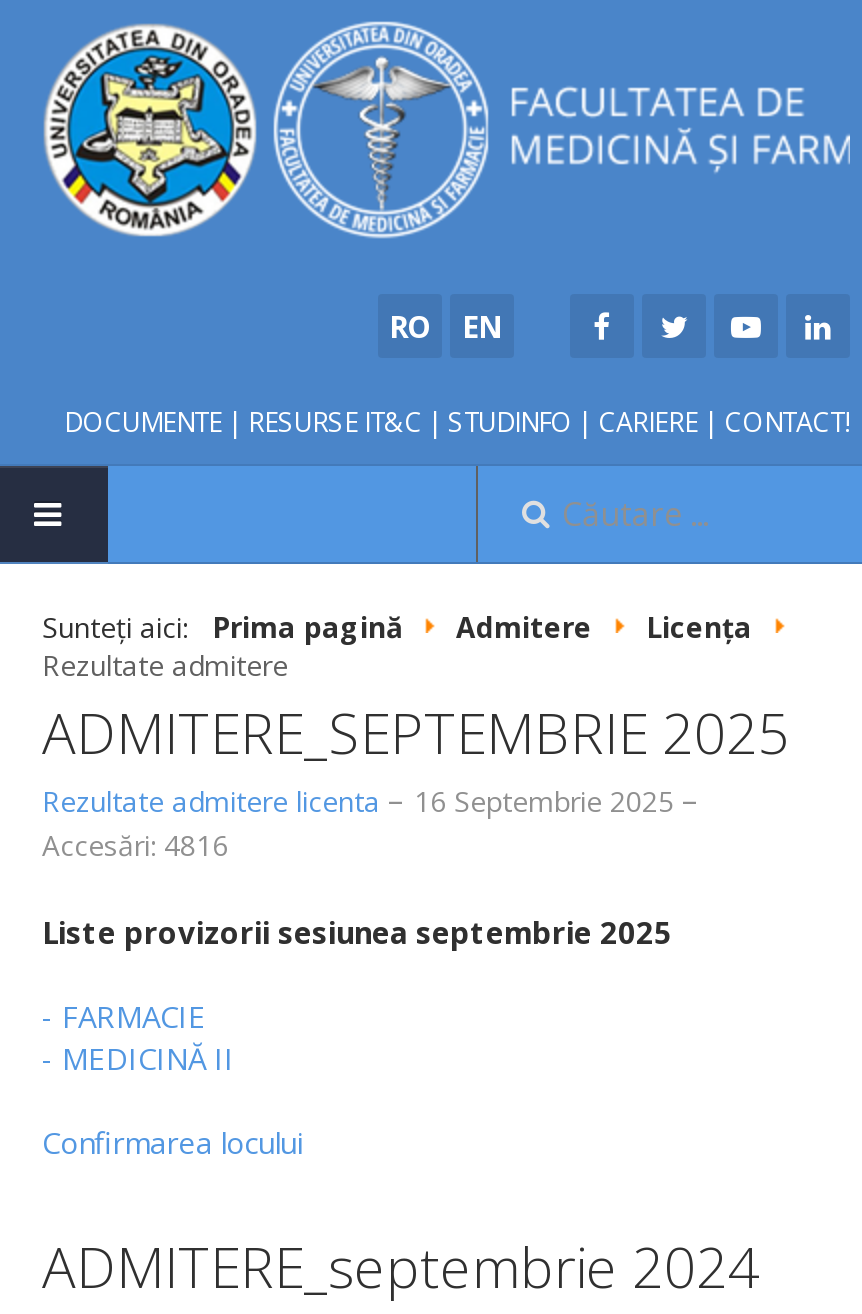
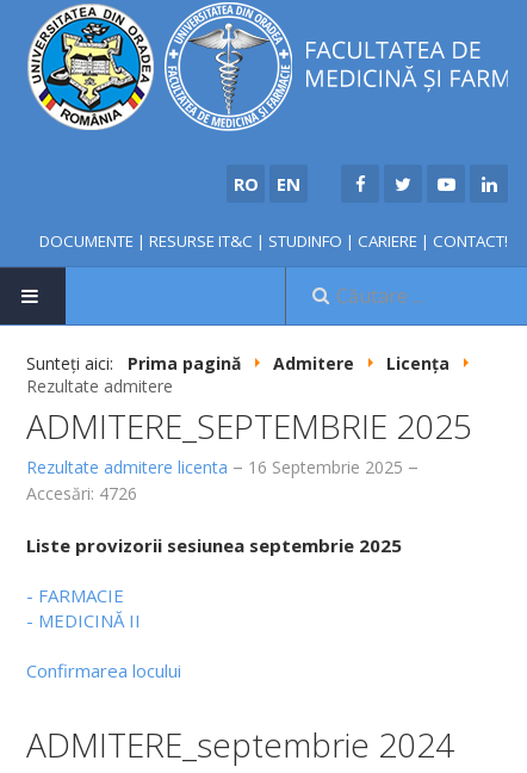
- Accesări: 4816
+ Accesări: 4726
